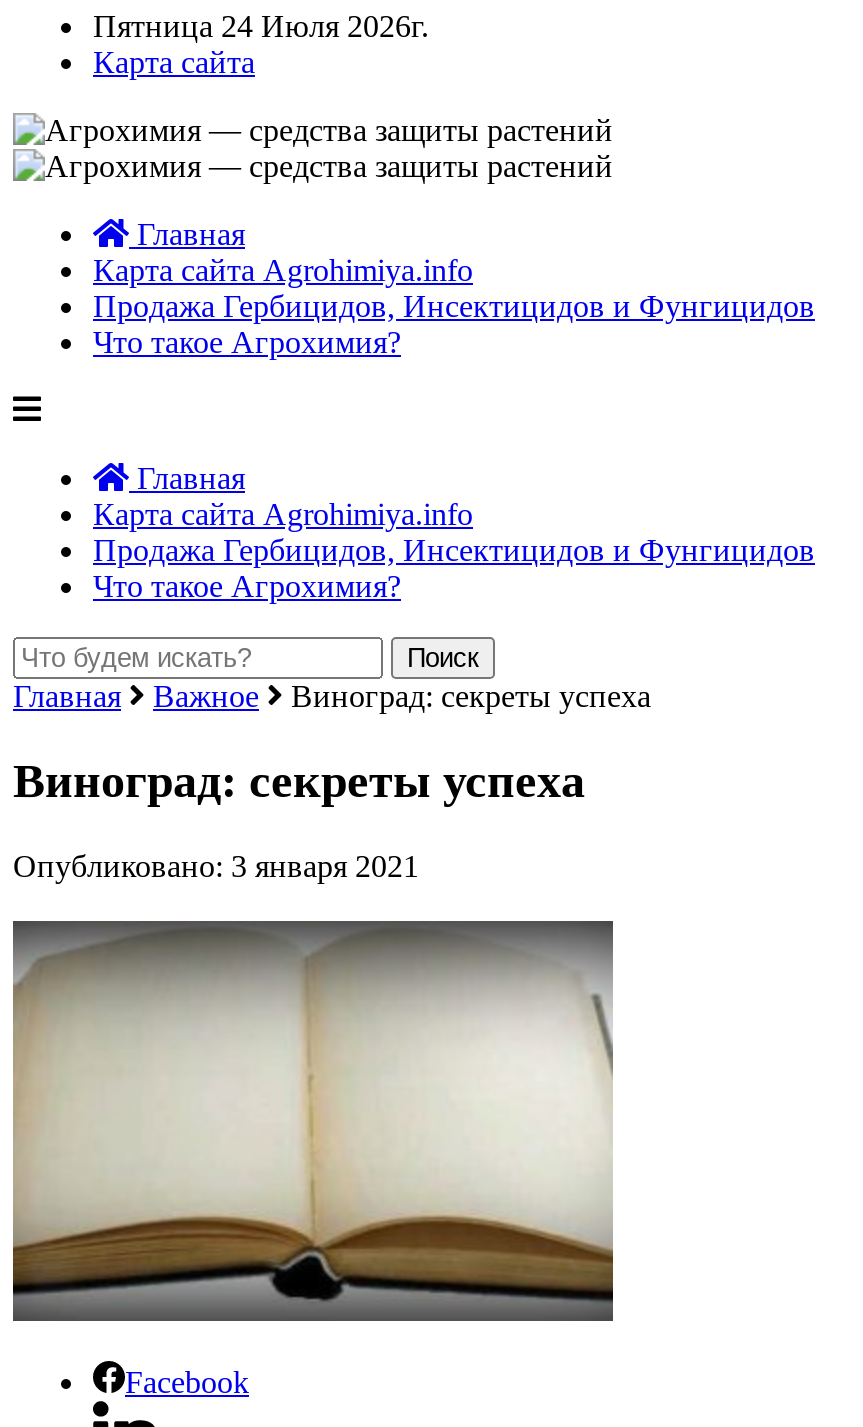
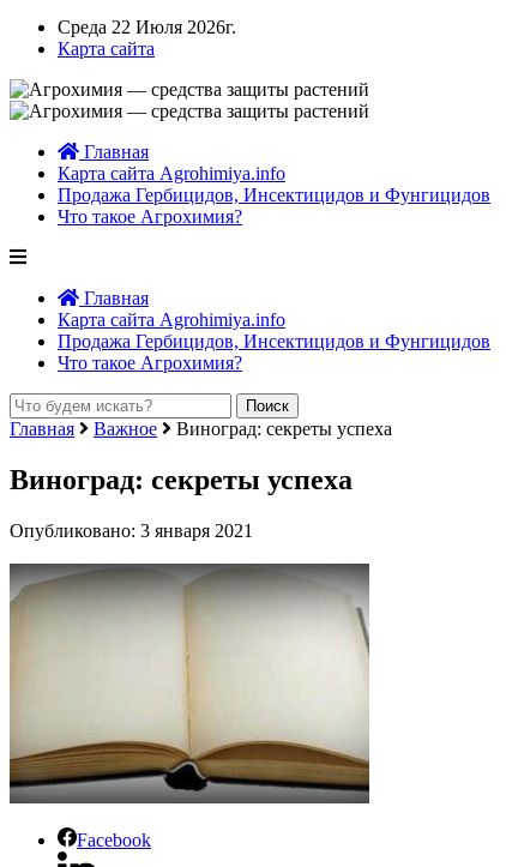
- Пятница 24 Июля 2026г.
+ Среда 22 Июля 2026г.
